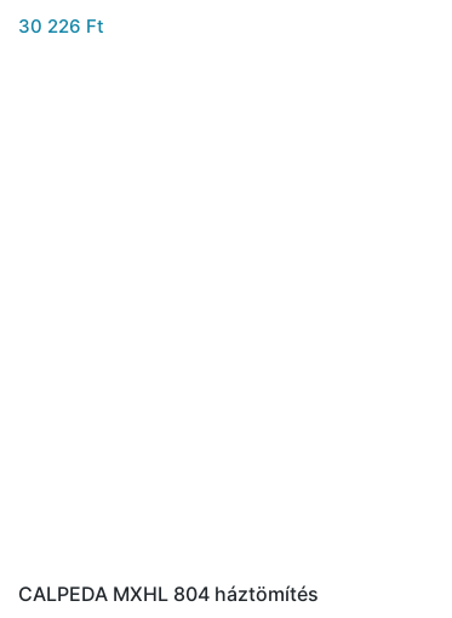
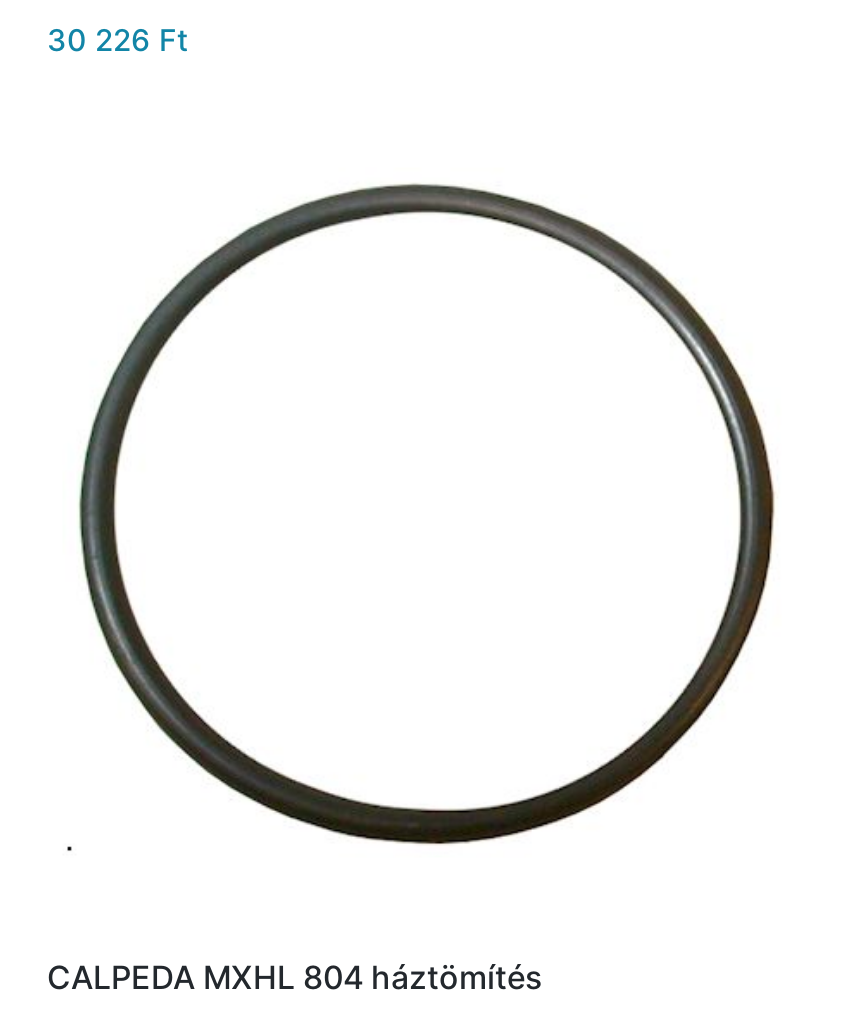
+ [image]
